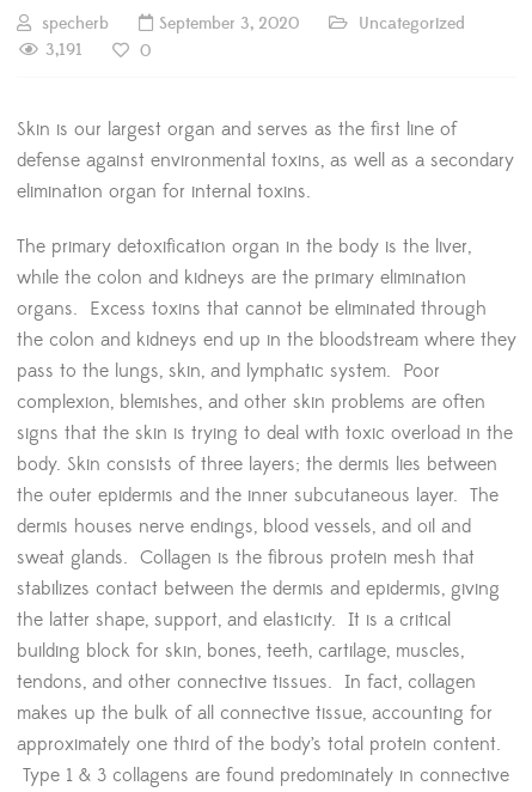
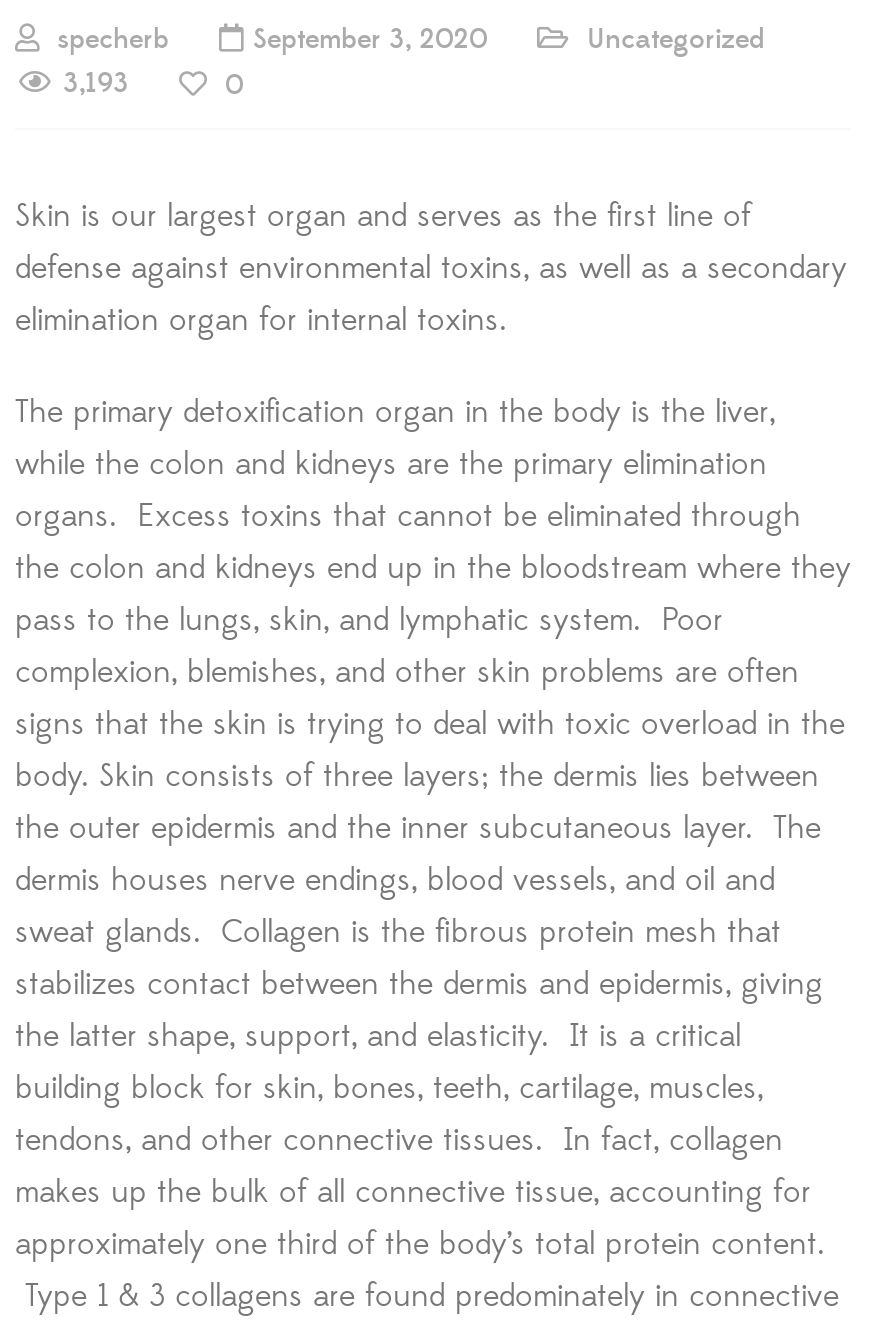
- 3,191
+ 3,193
